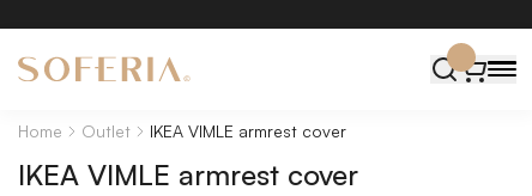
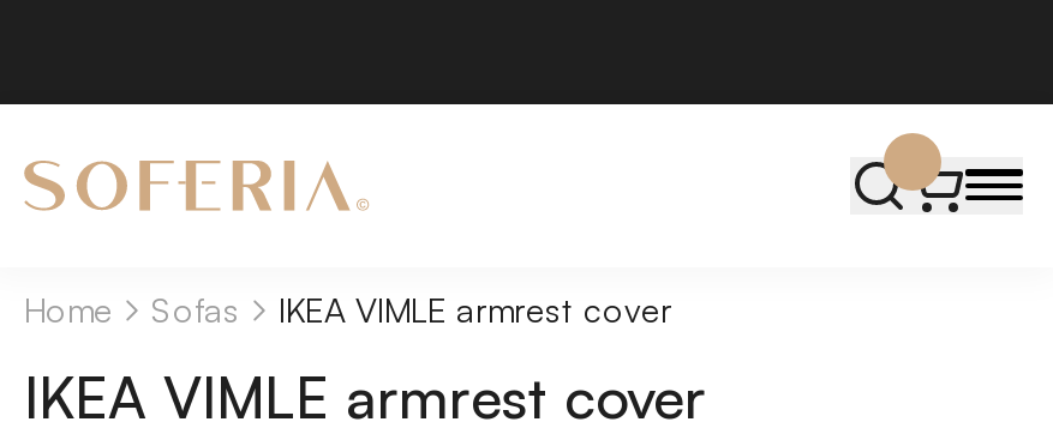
- Outlet
+ Sofas
